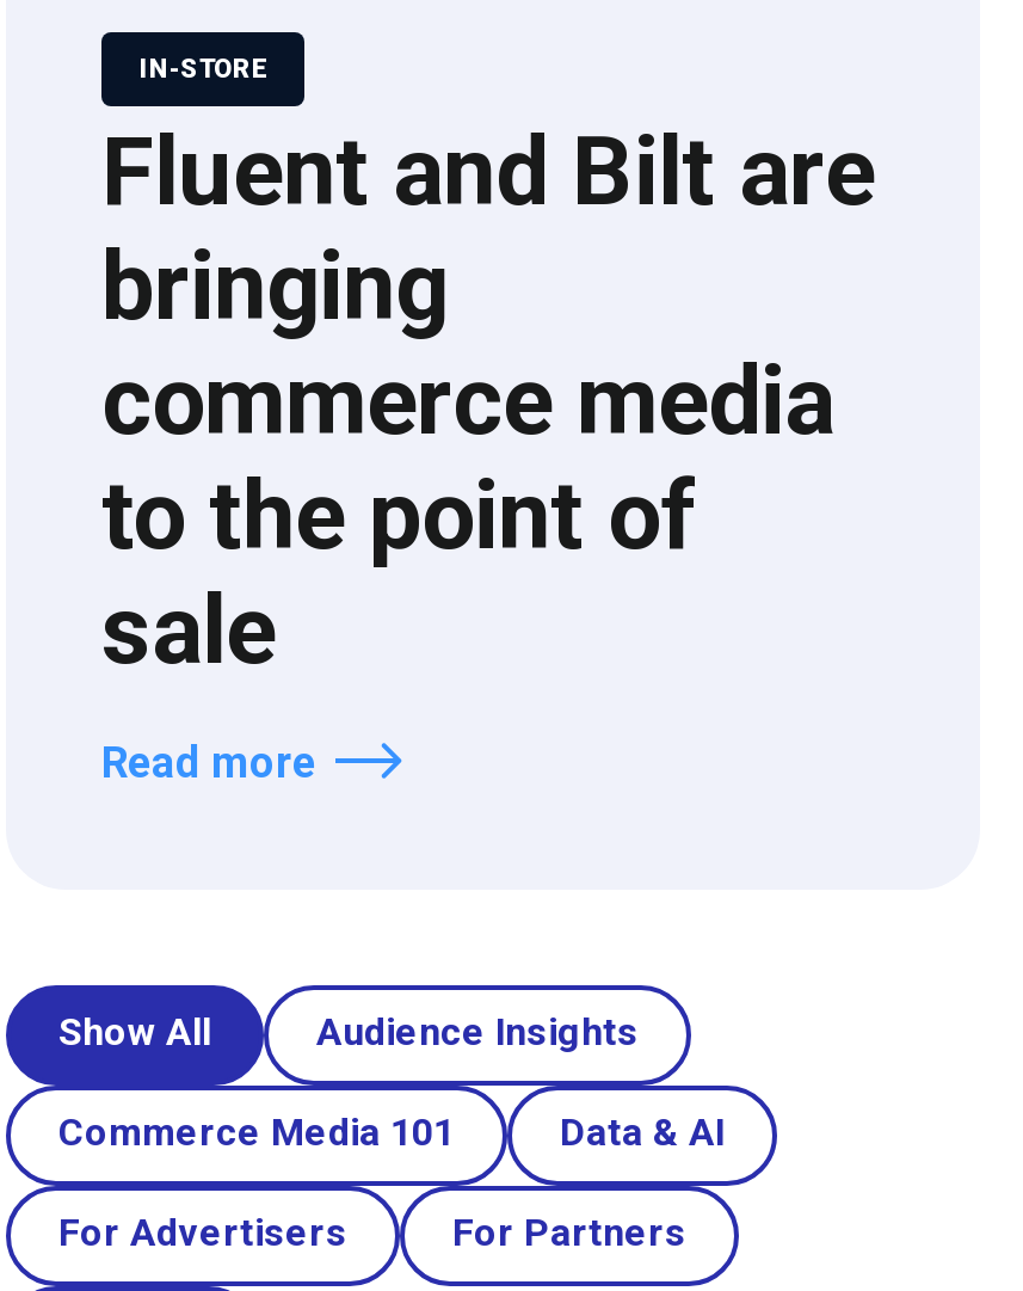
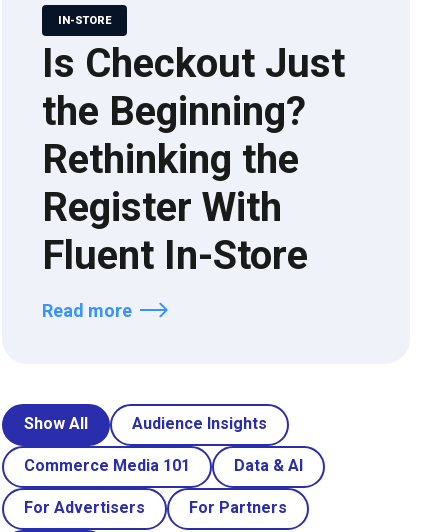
- Fluent and Bilt are
- bringing
- commerce media
- to the point of
- sale
+ Is Checkout Just
+ the Beginning?
+ Rethinking the
+ Register With
+ Fluent In-Store
